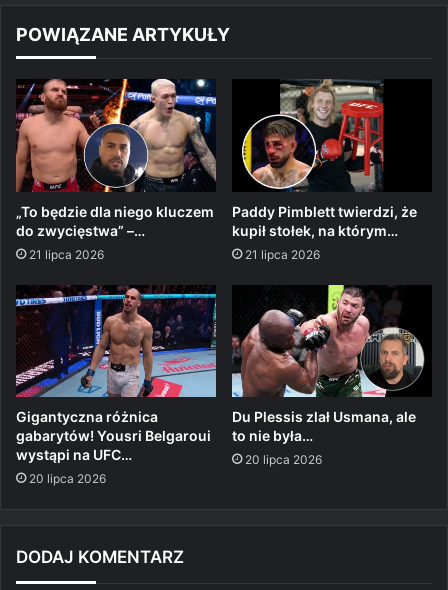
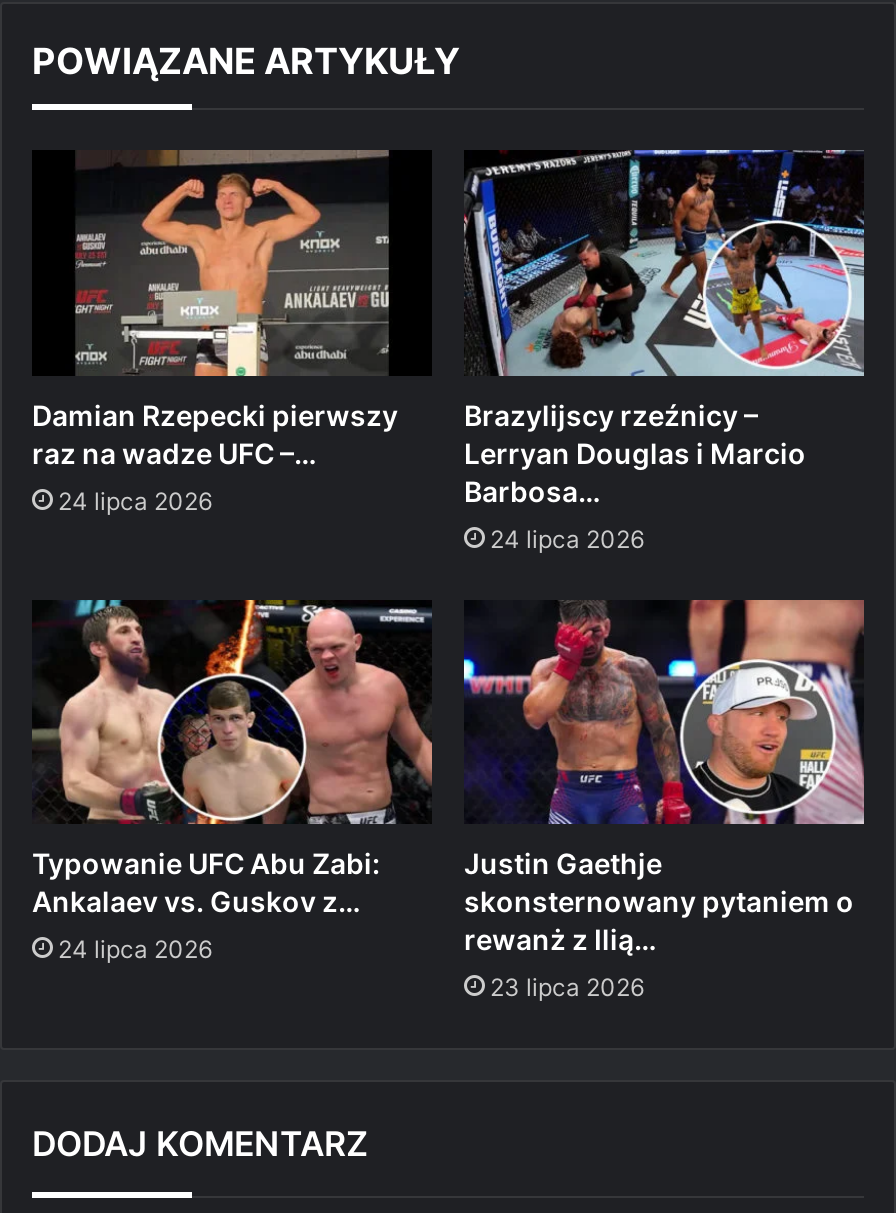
- [image]
- „To będzie dla niego kluczem
- do zwycięstwa” –…
+ [image]
+ Damian Rzepecki pierwszy
+ raz na wadze UFC –…

- [image]
- Paddy Pimblett twierdzi, że
- kupił stołek, na którym…
+ [image]
+ Brazylijscy rzeźnicy –
+ Lerryan Douglas i Marcio
+ Barbosa…

- 21 lipca 2026
+ 24 lipca 2026

- 21 lipca 2026
+ 24 lipca 2026

- [image]
- Gigantyczna różnica
- gabarytów! Yousri Belgaroui
- wystąpi na UFC…
+ [image]
+ Typowanie UFC Abu Zabi:
+ Ankalaev vs. Guskov z…

- [image]
- Du Plessis zlał Usmana, ale
- to nie była…
+ [image]
+ Justin Gaethje
+ skonsternowany pytaniem o
+ rewanż z Ilią…

- 20 lipca 2026
+ 23 lipca 2026

- 20 lipca 2026
+ 24 lipca 2026
